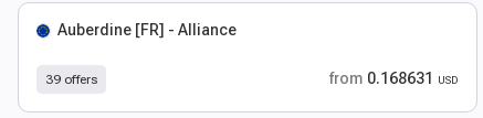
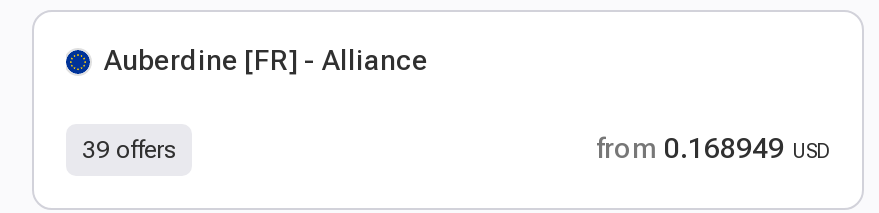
- from 0.168631 USD
+ from 0.168949 USD
